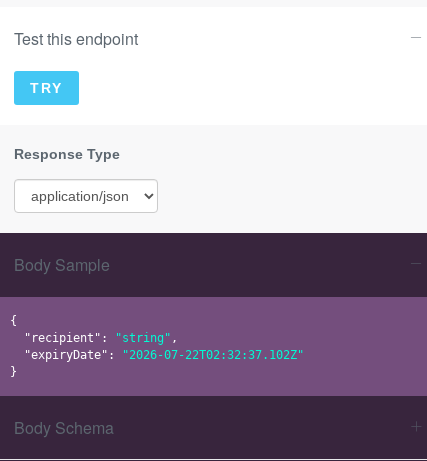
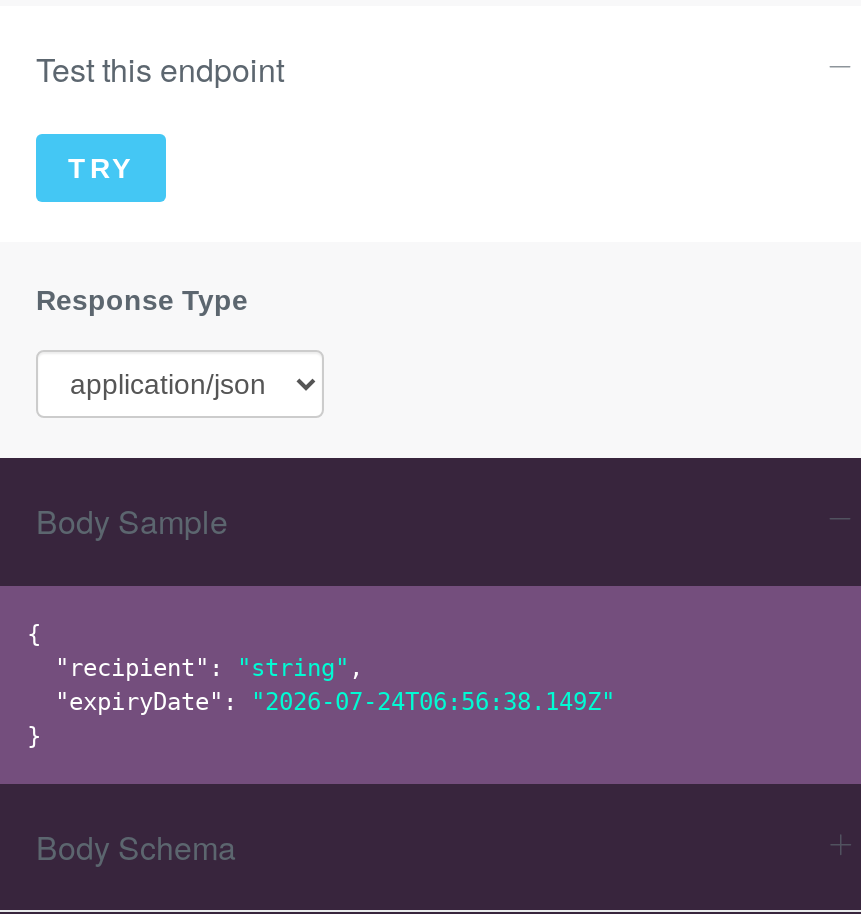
- "expiryDate ": "2026-07-22T02:32:37.102Z"
+ "expiryDate ": "2026-07-24T06:56:38.149Z"
